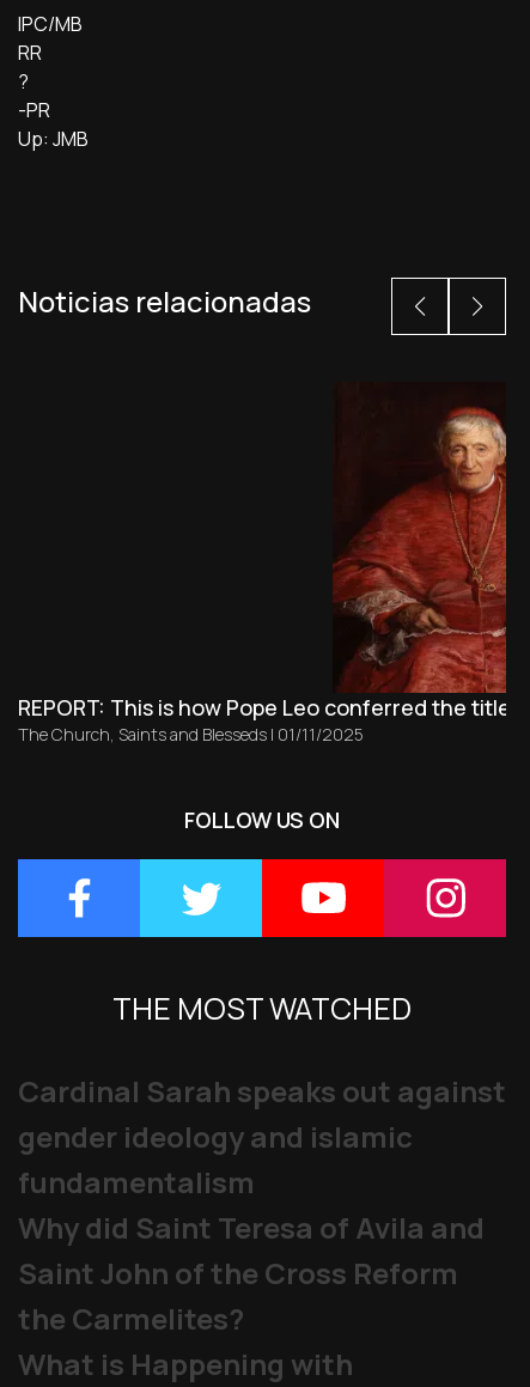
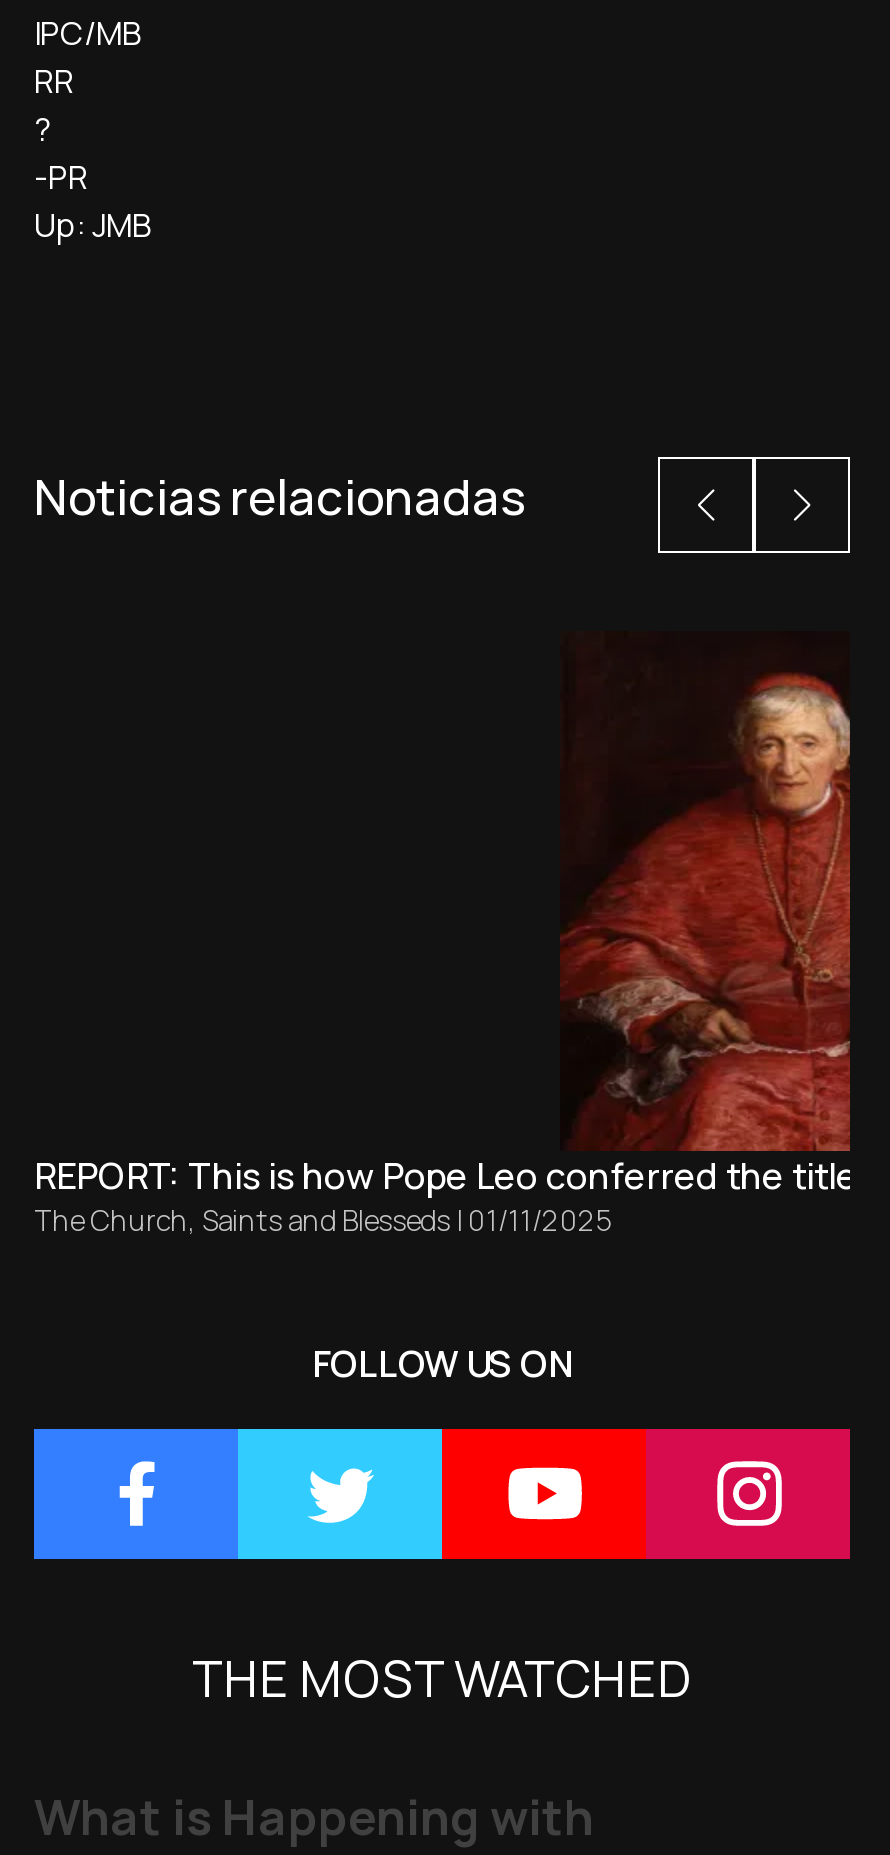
- Cardinal Sarah speaks out against
- gender ideology and islamic
- fundamentalism
- Why did Saint Teresa of Avila and
- Saint John of the Cross Reform
- the Carmelites?
